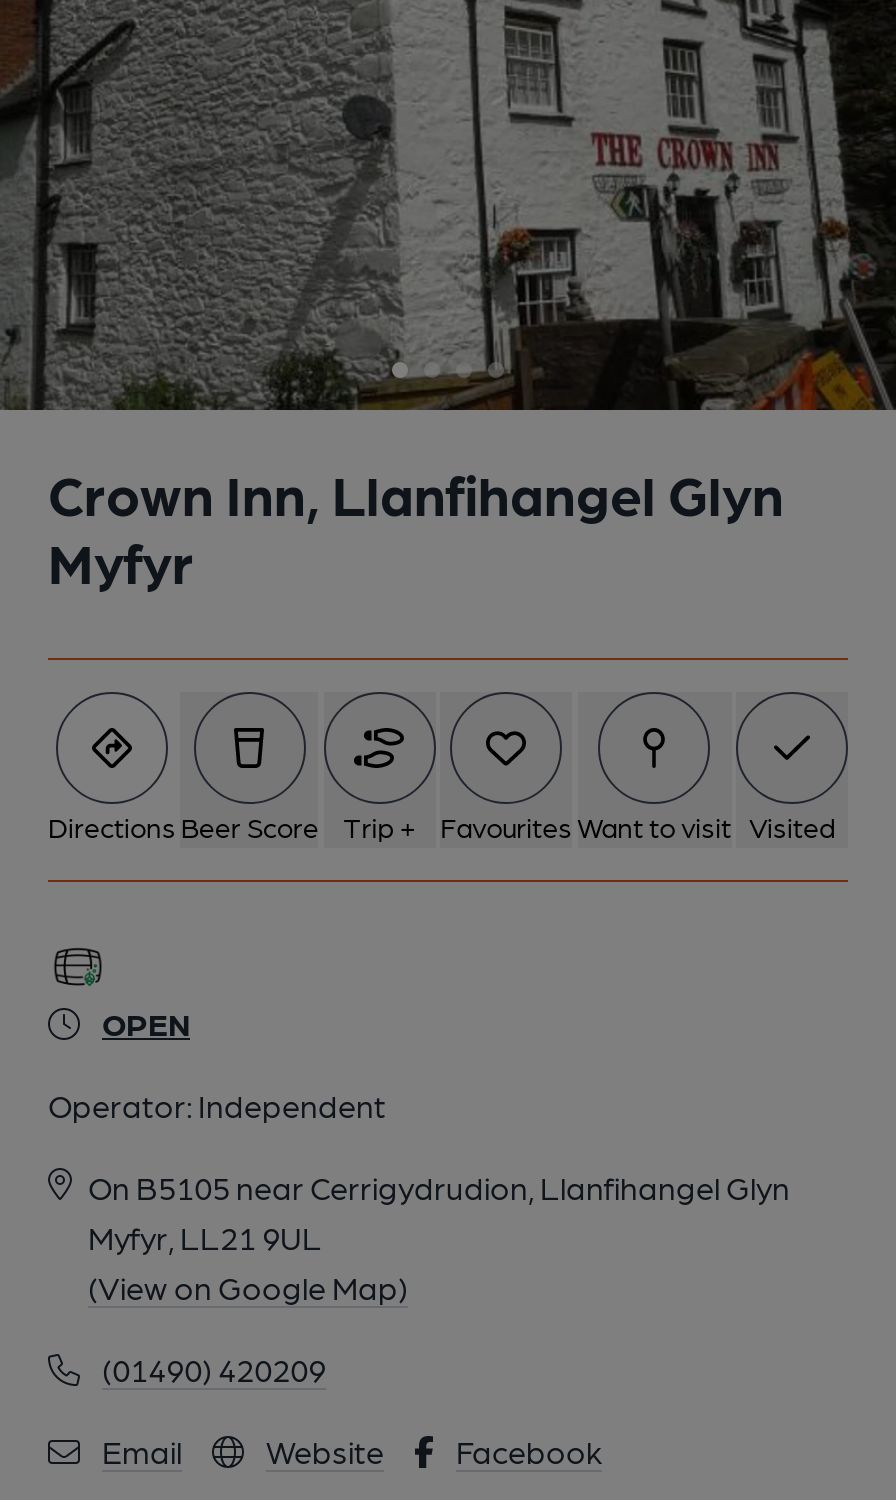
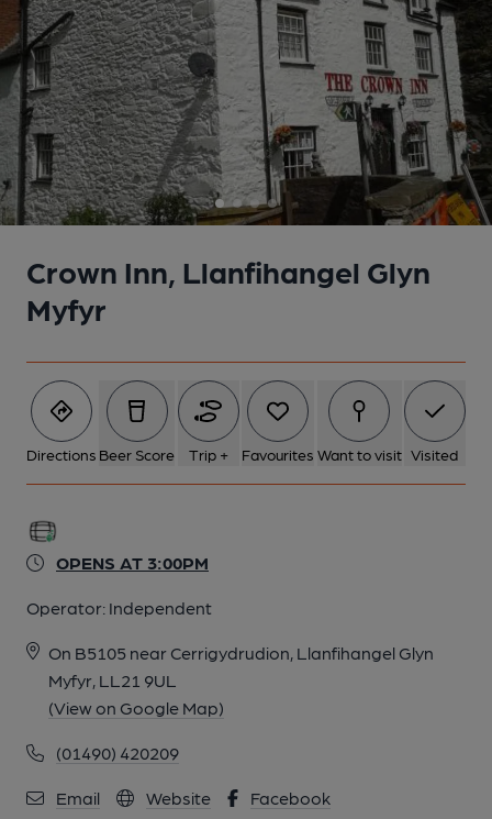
- OPEN
+ OPENS AT 3:00PM
